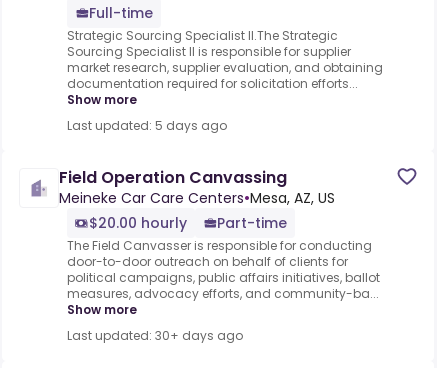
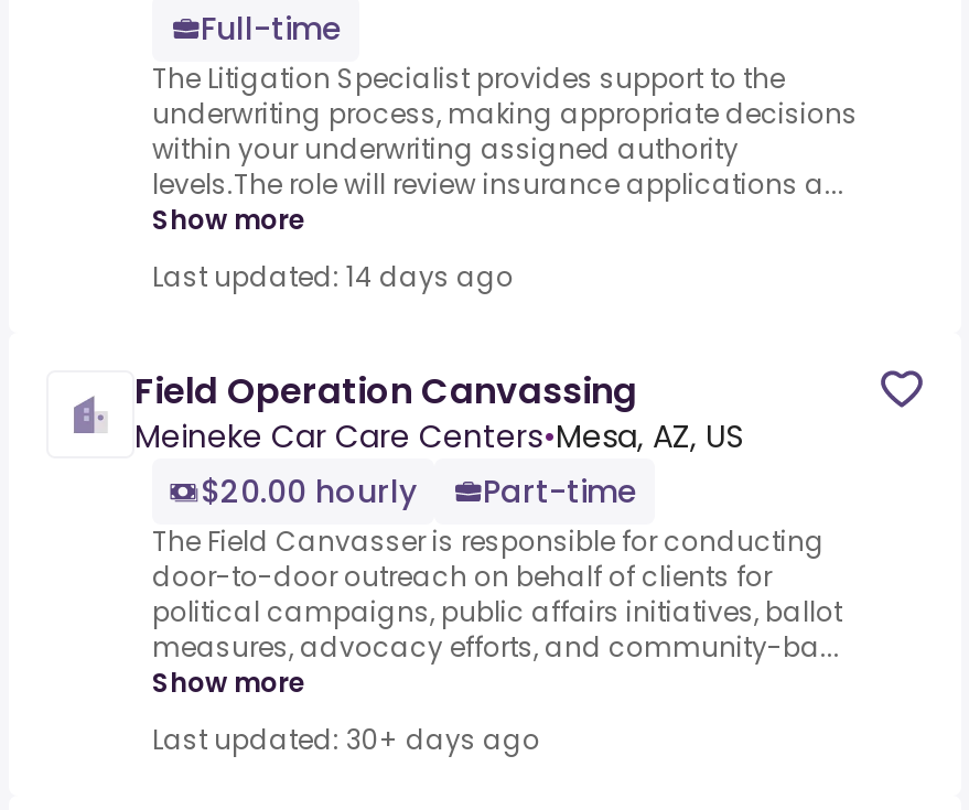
- Strategic Sourcing Specialist II.The Strategic
- Sourcing Specialist II is responsible for supplier
- market research, supplier evaluation, and obtaining
- documentation required for solicitation efforts...
+ The Litigation Specialist provides support to the
+ underwriting process, making appropriate decisions
+ within your underwriting assigned authority
+ levels.The role will review insurance applications a...

- Last updated: 5 days ago
+ Last updated: 14 days ago
